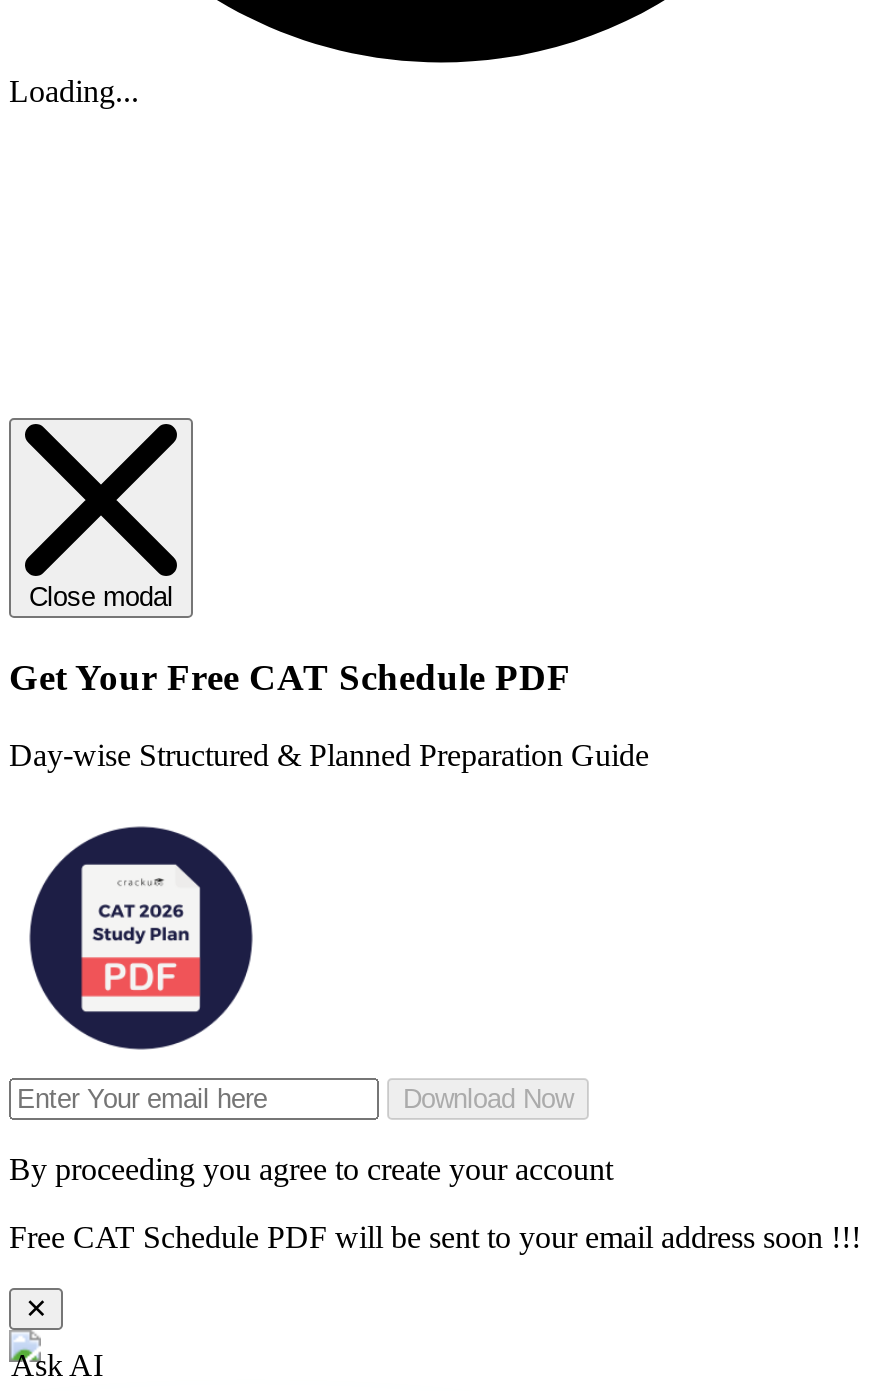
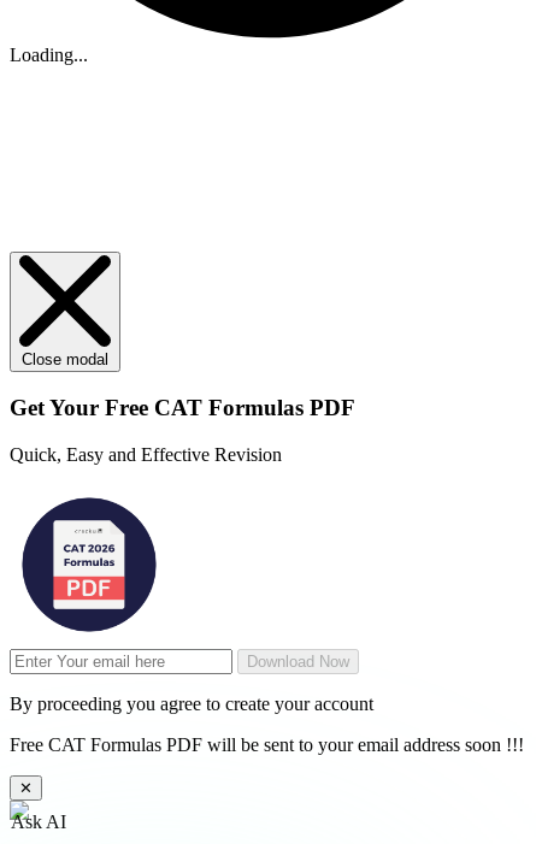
- Get Your Free CAT Schedule PDF
+ Get Your Free CAT Formulas PDF

- Day-wise Structured & Planned Preparation Guide
+ Quick, Easy and Effective Revision

- Free CAT Schedule PDF will be sent to your email address soon !!!
+ Free CAT Formulas PDF will be sent to your email address soon !!!
